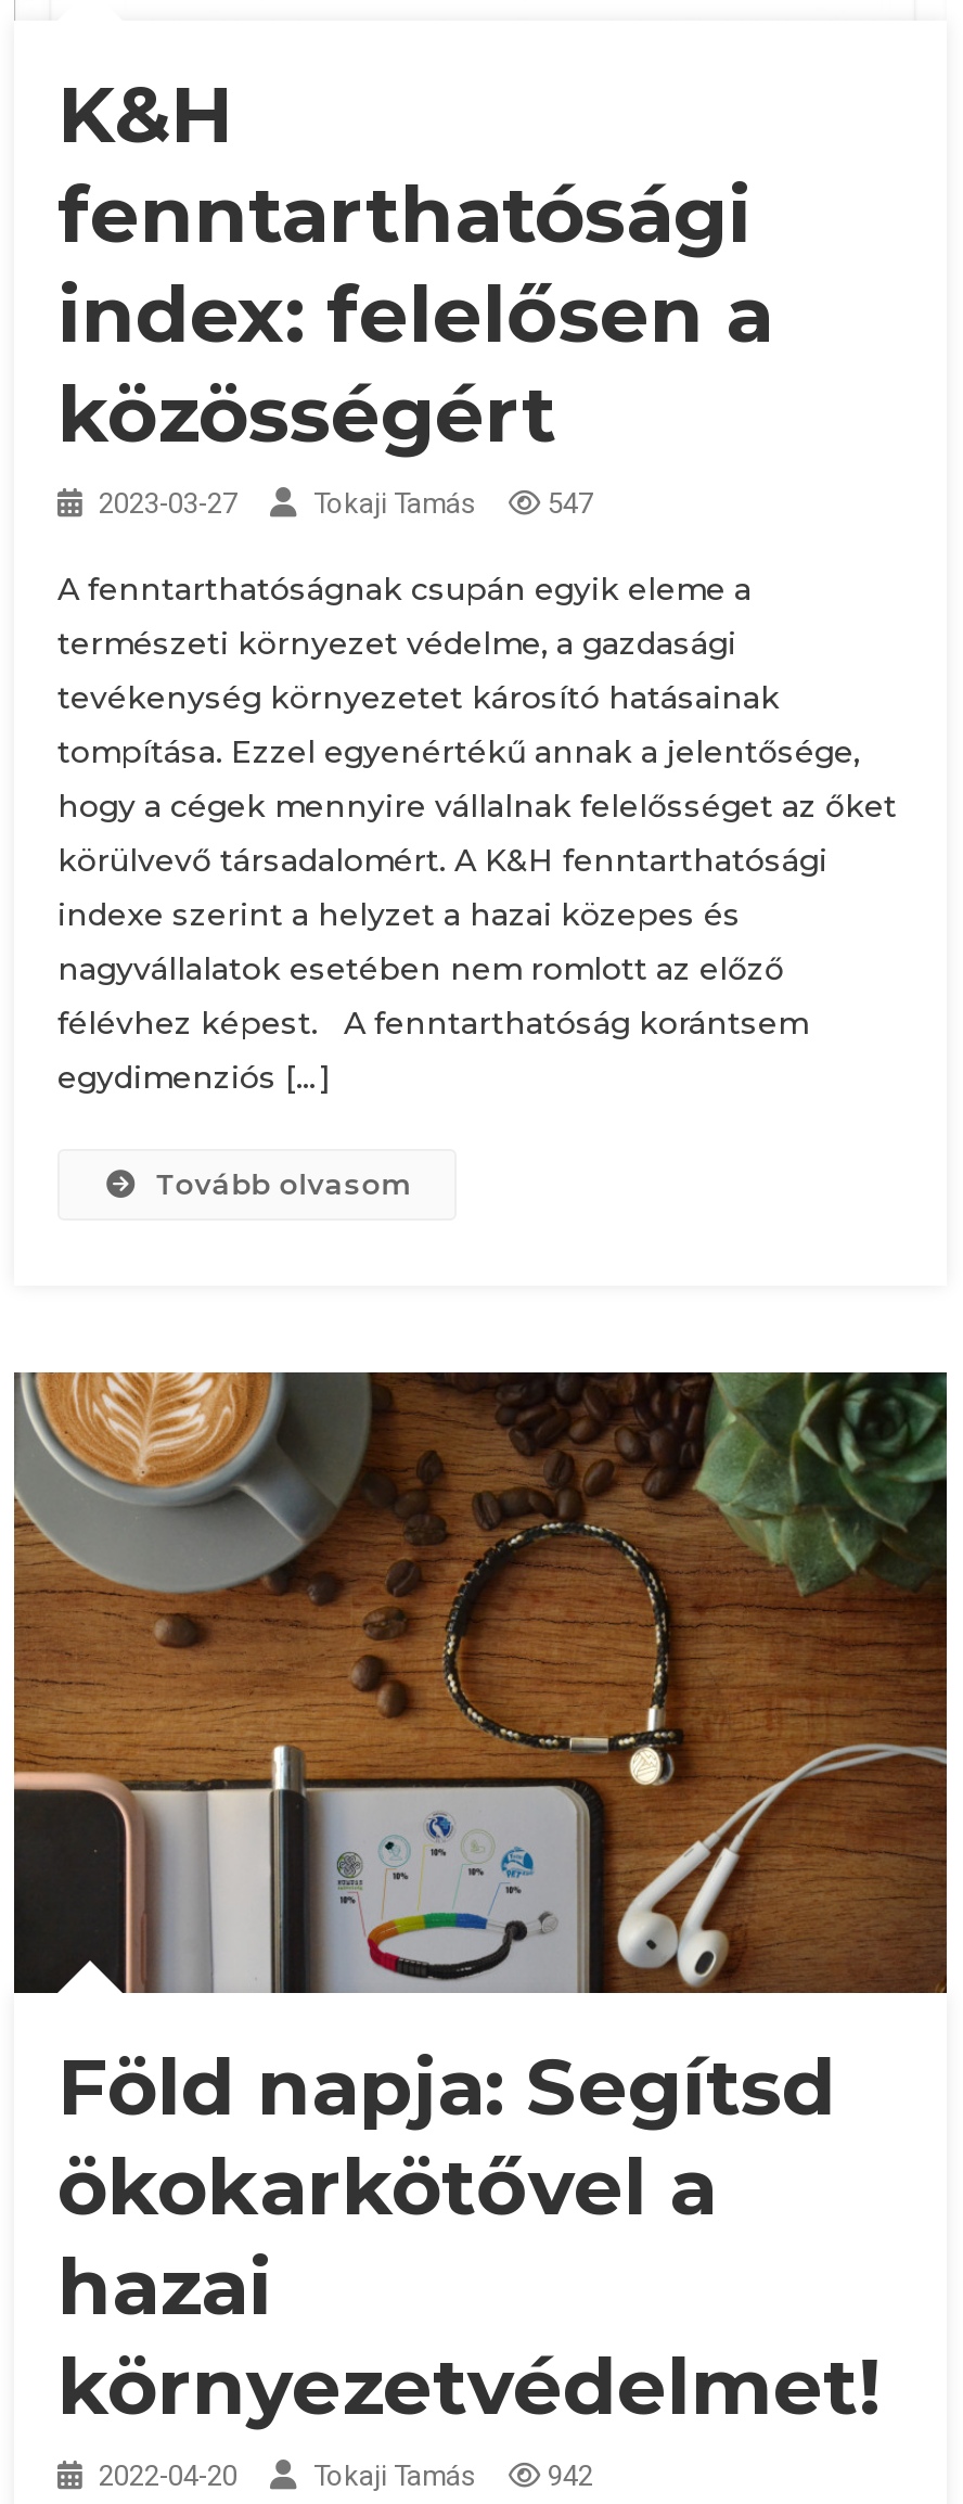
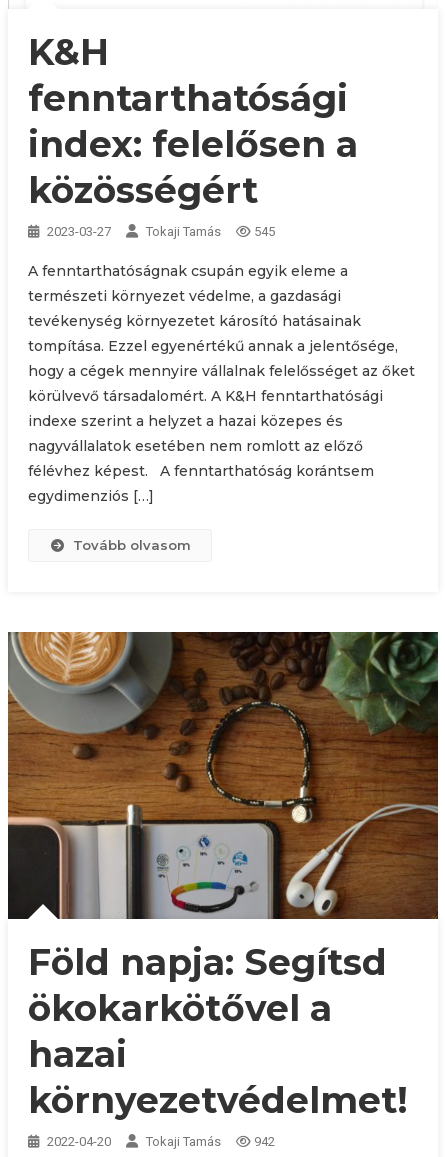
- 547
+ 545
